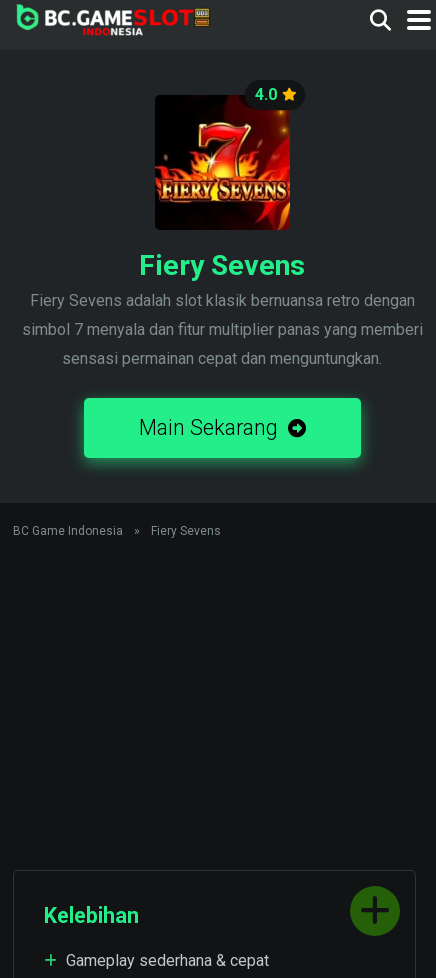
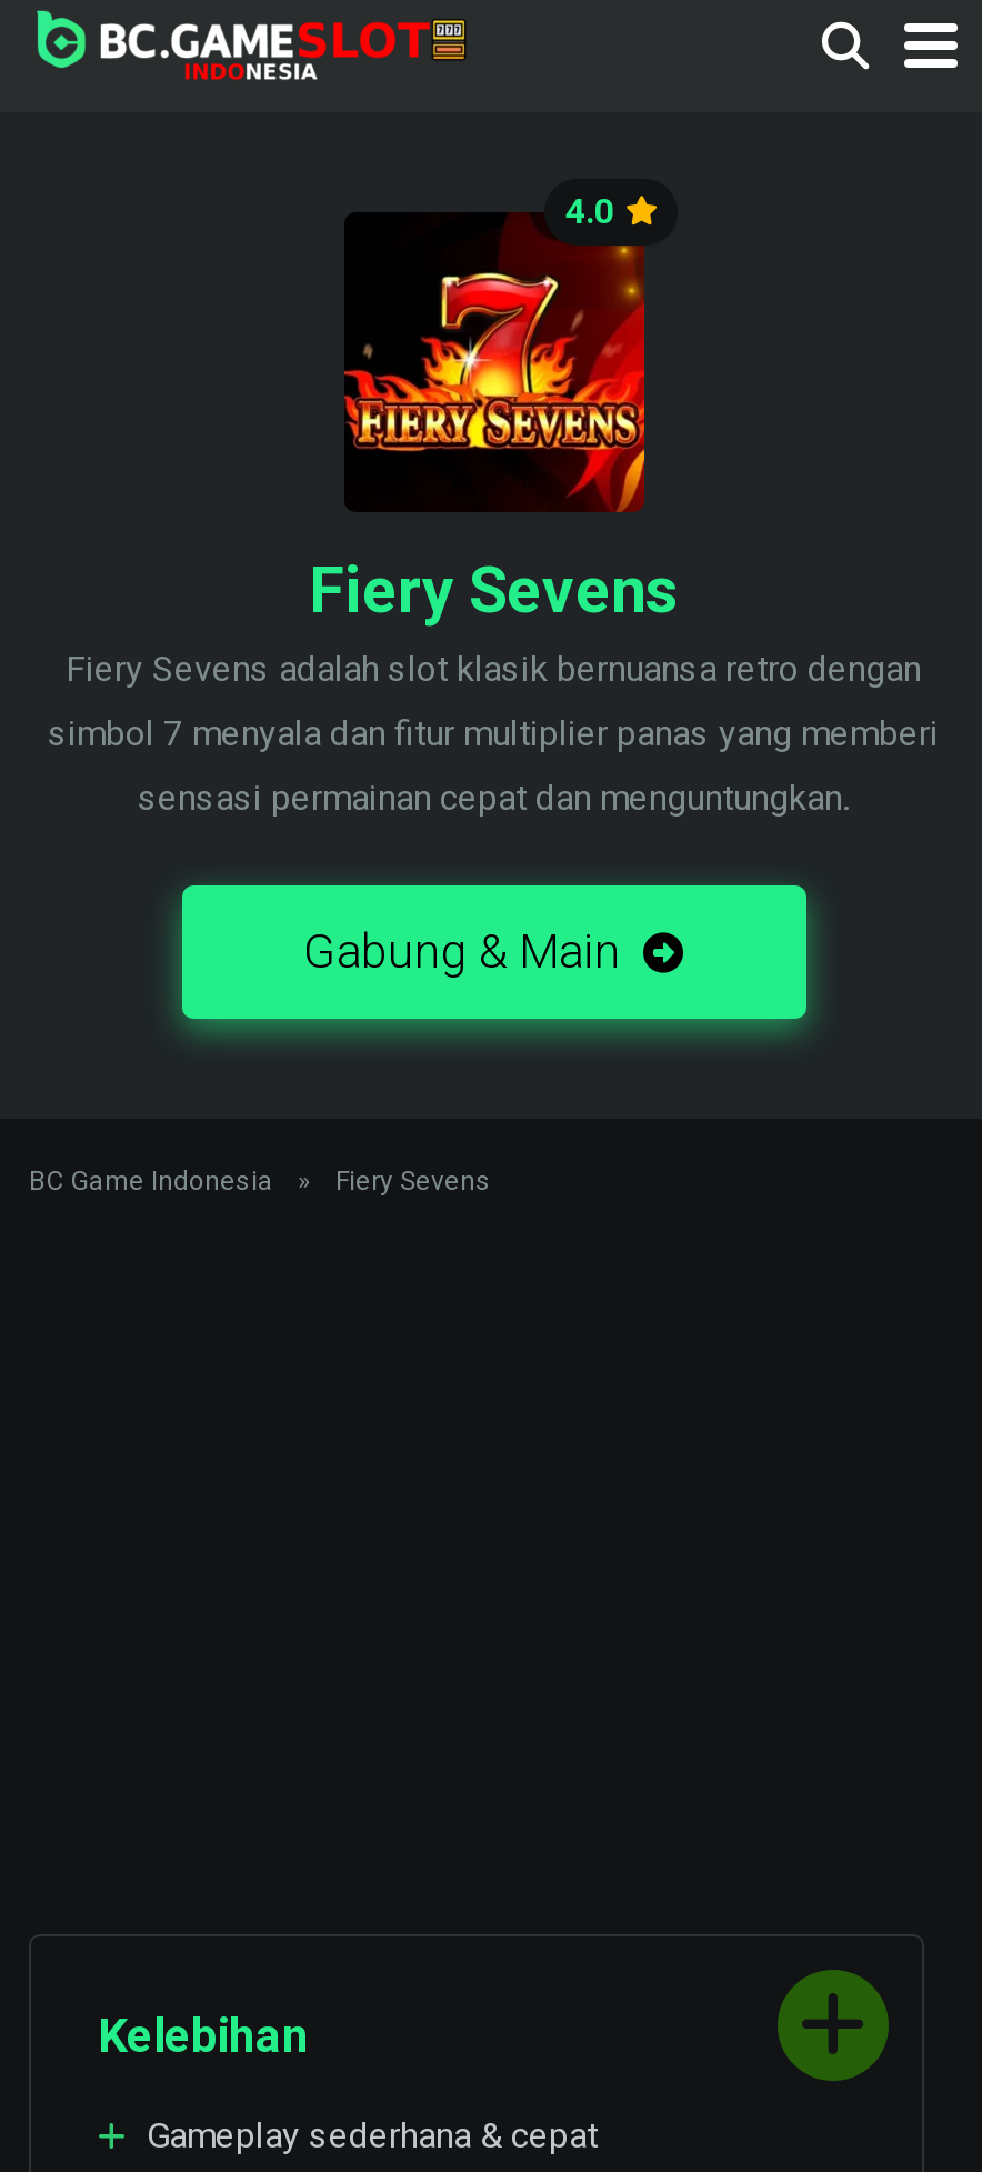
- Main Sekarang
+ Gabung & Main
